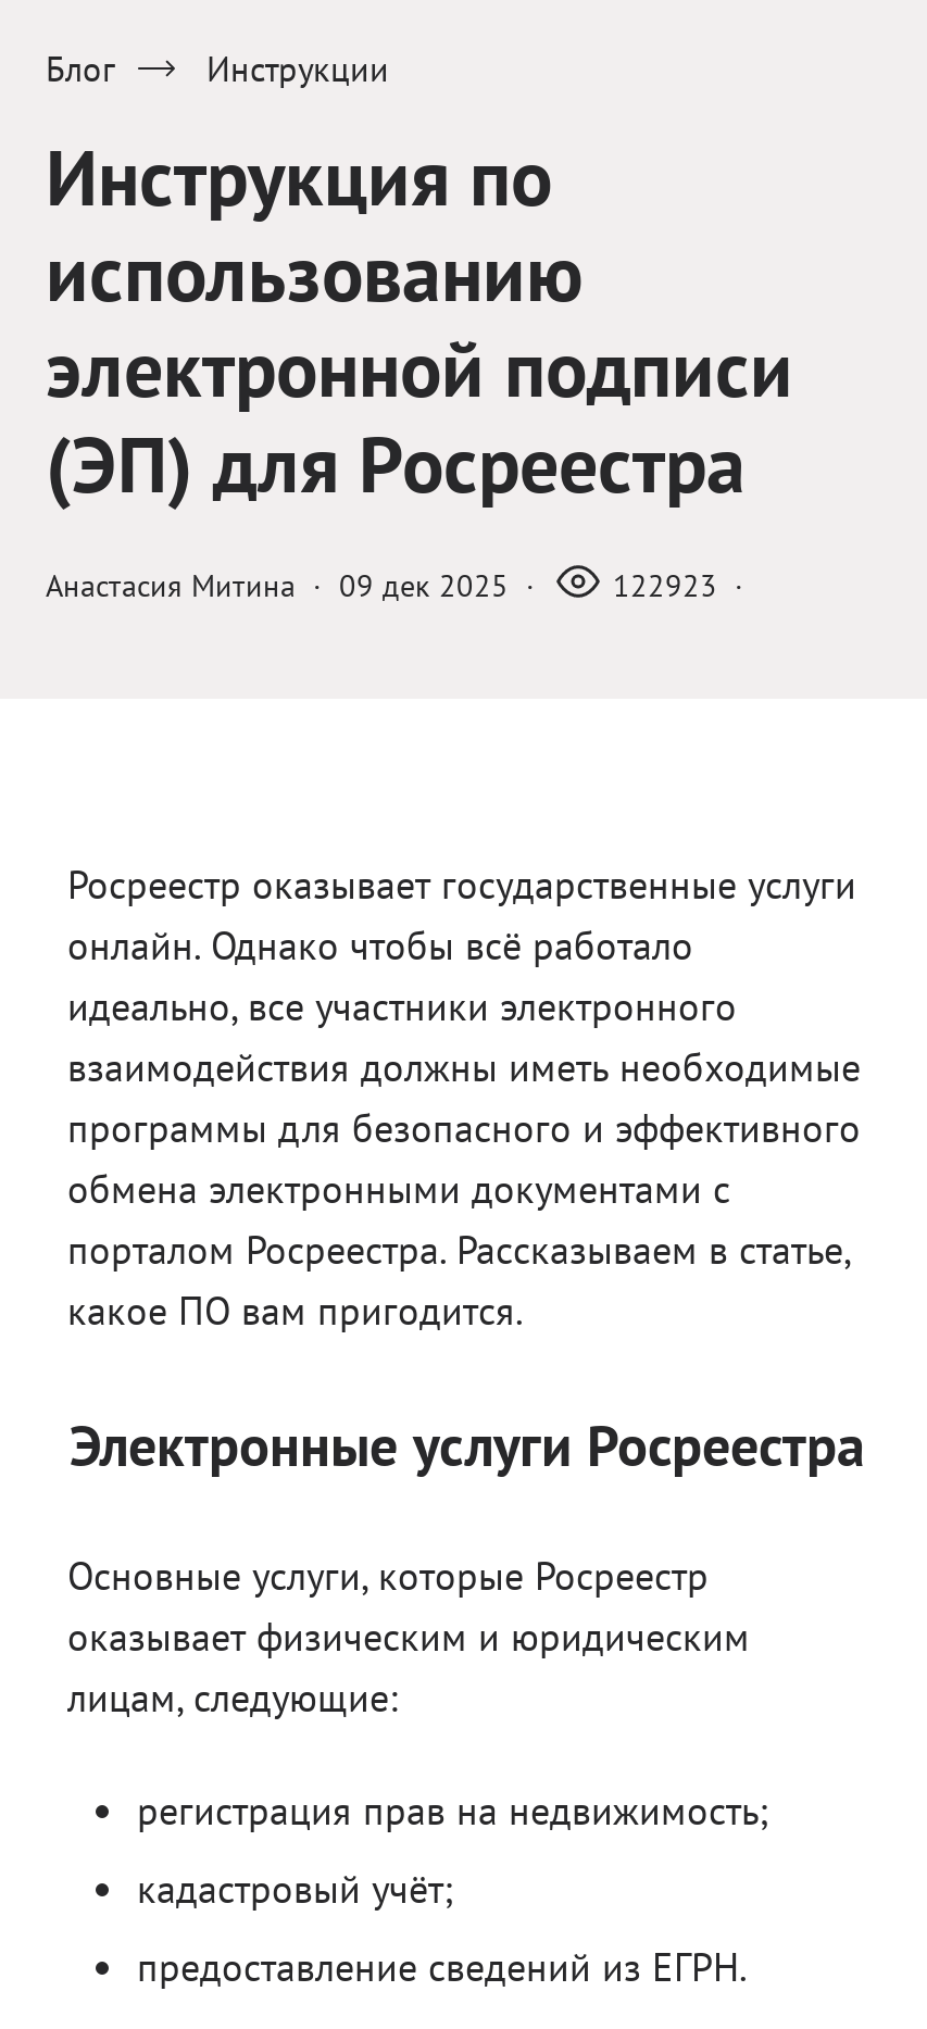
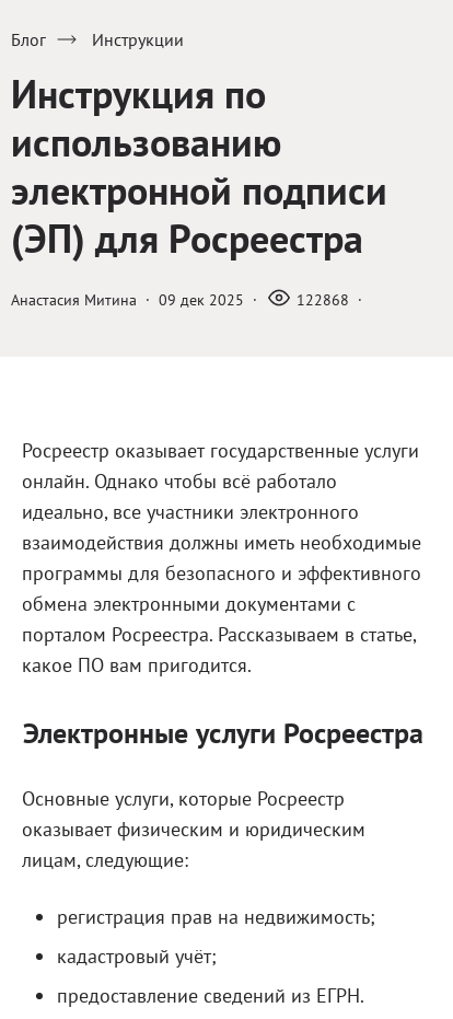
- Анастасия Митина · 09 дек 2025 · 122923 ·
+ Анастасия Митина · 09 дек 2025 · 122868 ·
